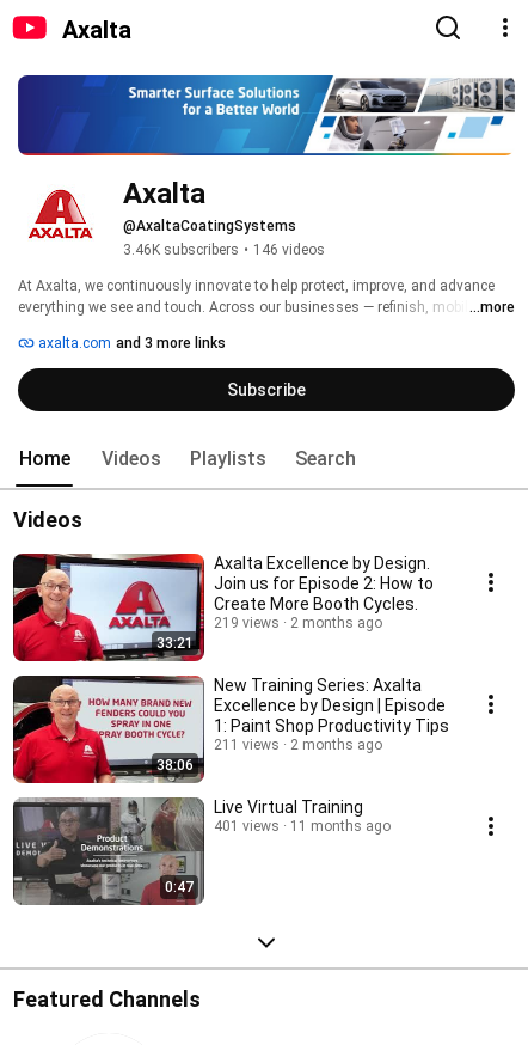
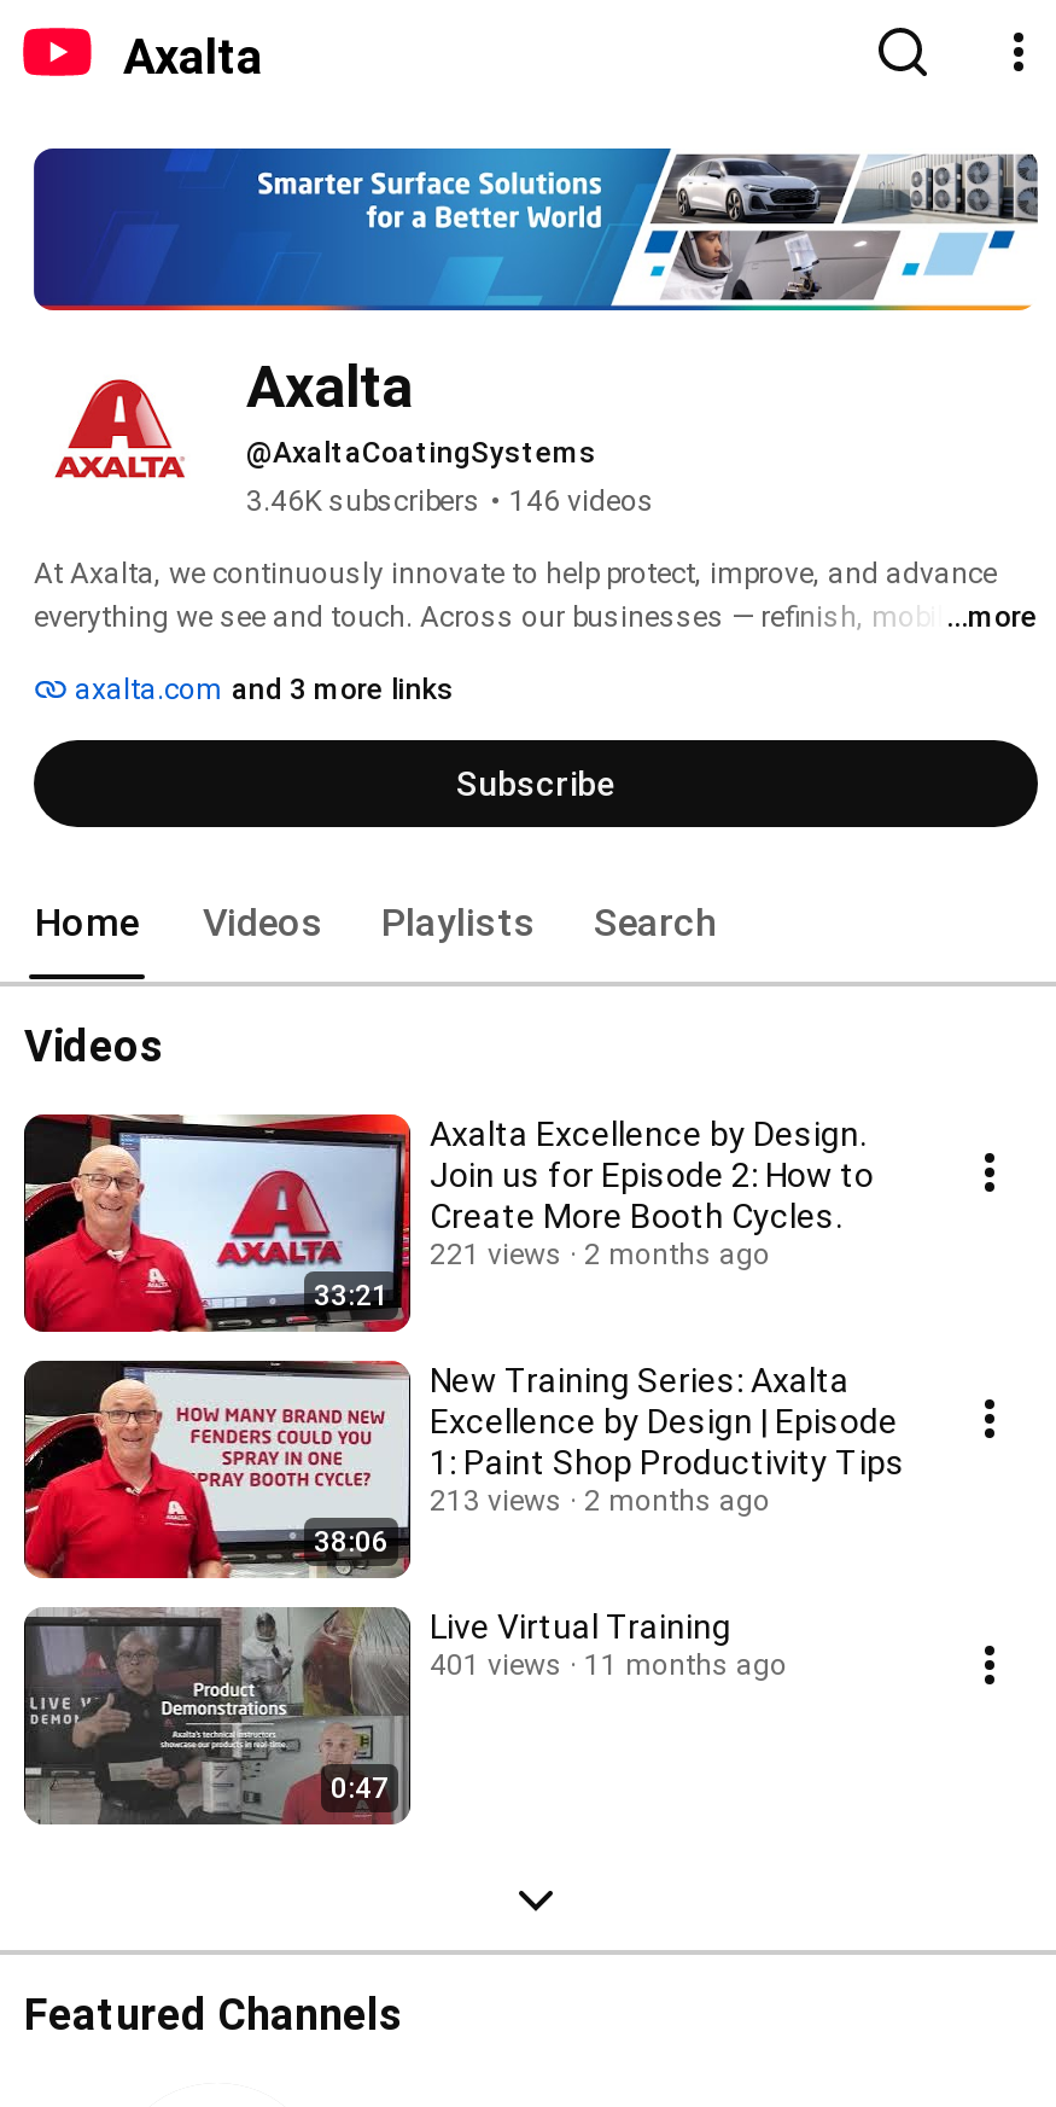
- 219 views 2 months ago
+ 221 views 2 months ago

- 211 views 2 months ago
+ 213 views 2 months ago
